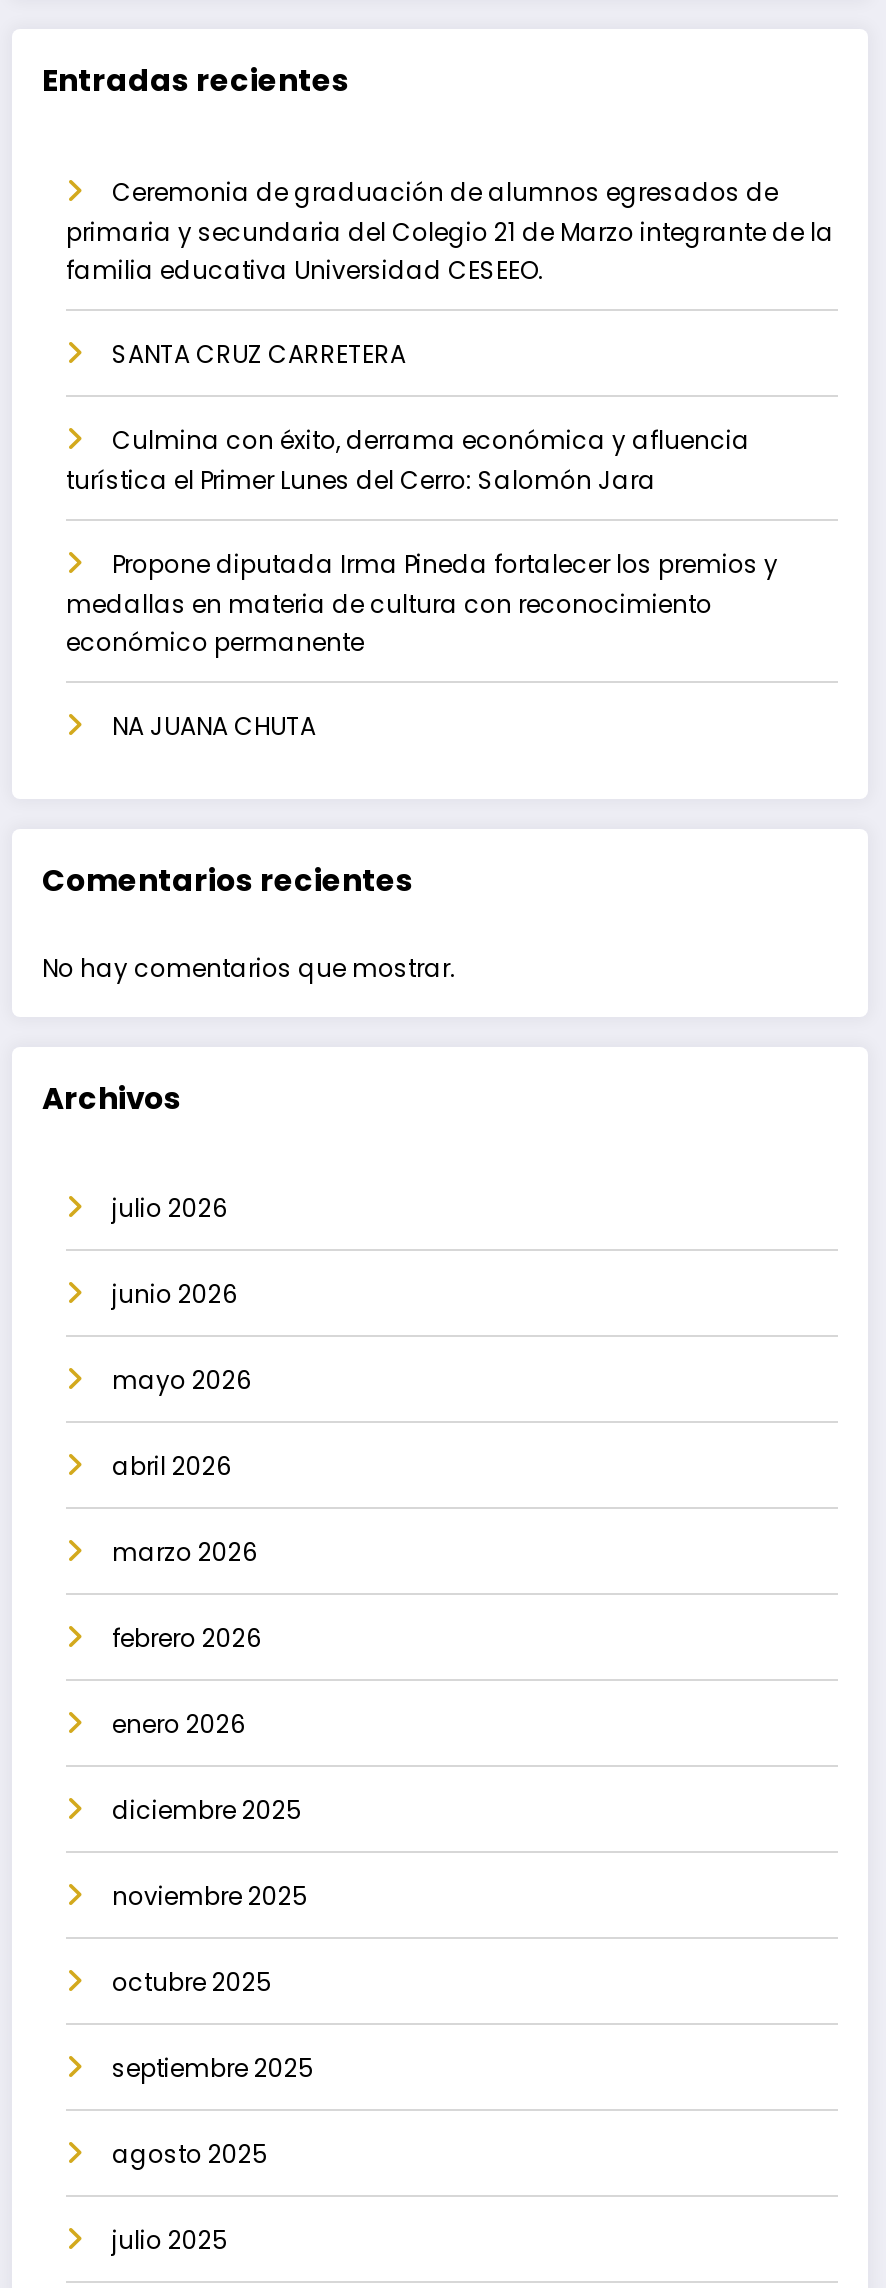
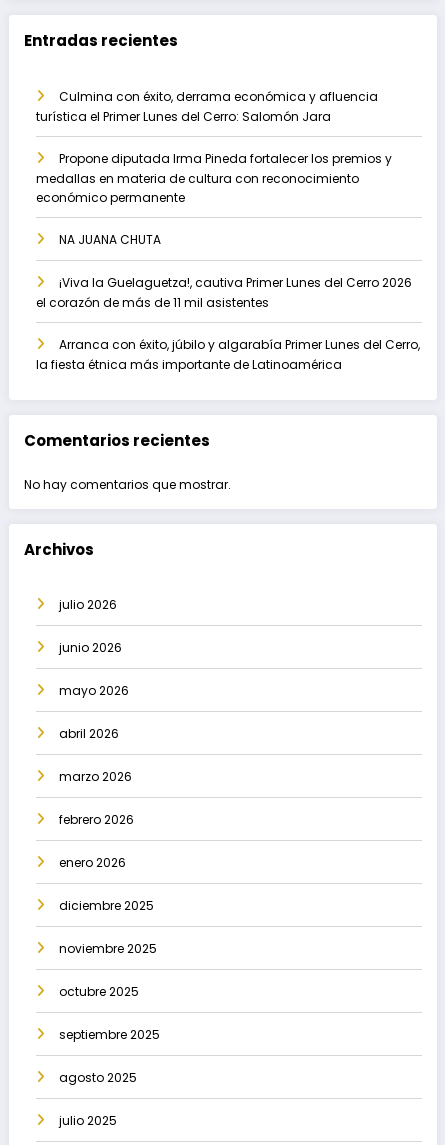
- Ceremonia de graduación de alumnos egresados de
- primaria y secundaria del Colegio 21 de Marzo integrante de la
- familia educativa Universidad CESEEO.
- SANTA CRUZ CARRETERA

moved up: Culmina con éxito, derrama económica y afluencia | turística el Primer Lunes del Cerro: Salomón Jara | Propone diputada Irma Pineda fortalecer los premios y | medallas en materia de cultura con reconocimiento | económico permanente | NA JUANA CHUTA

+ ¡Viva la Guelaguetza!, cautiva Primer Lunes del Cerro 2026
+ el corazón de más de 11 mil asistentes
+ Arranca con éxito, júbilo y algarabía Primer Lunes del Cerro,
+ la fiesta étnica más importante de Latinoamérica
